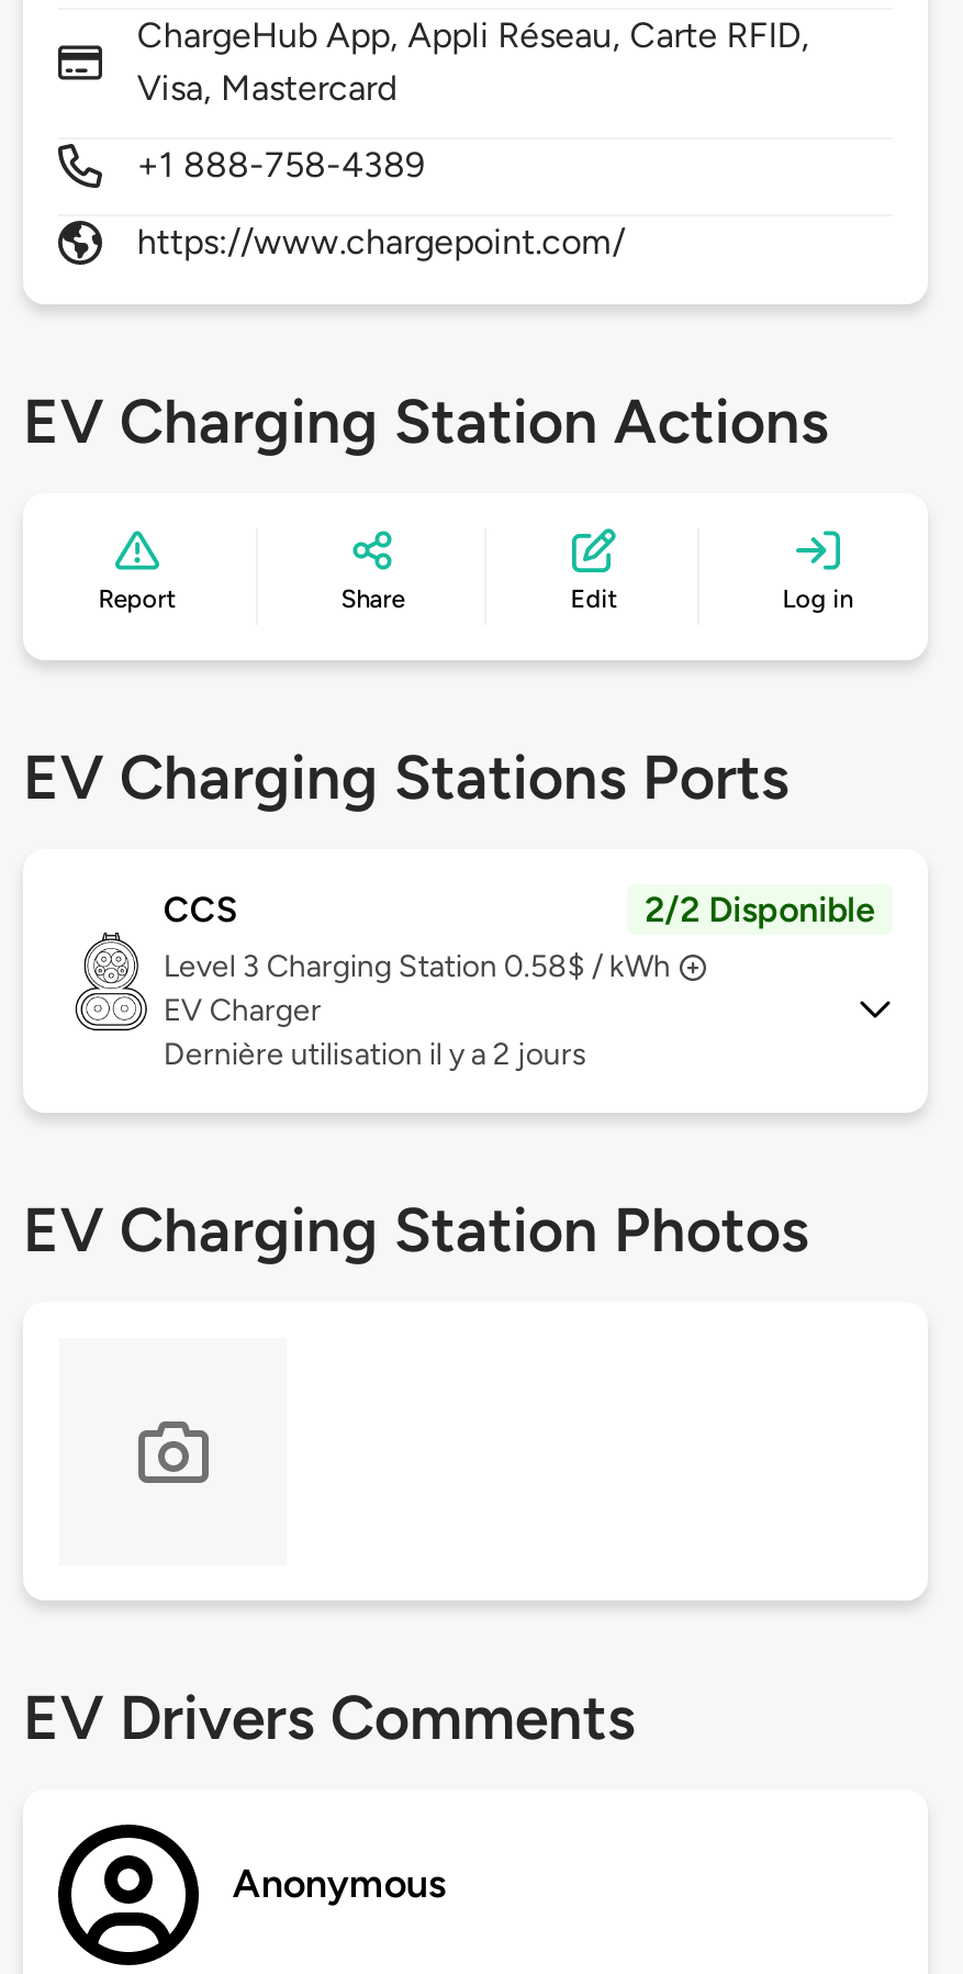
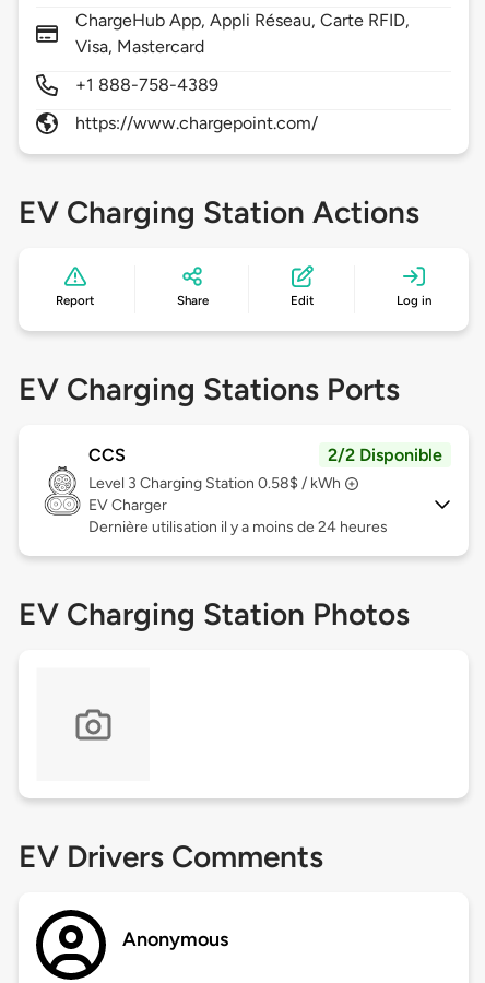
- Dernière utilisation il y a 2 jours
+ Dernière utilisation il y a moins de 24 heures
